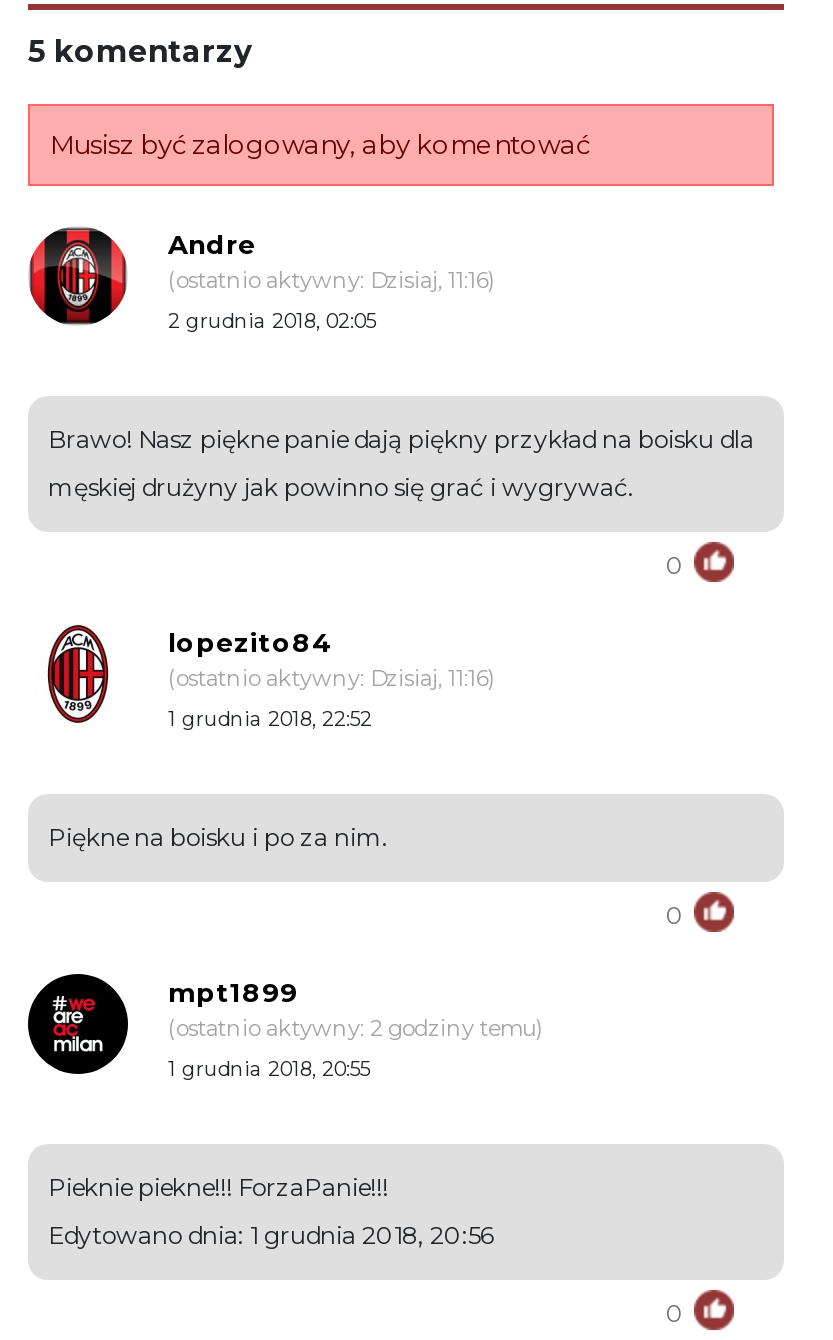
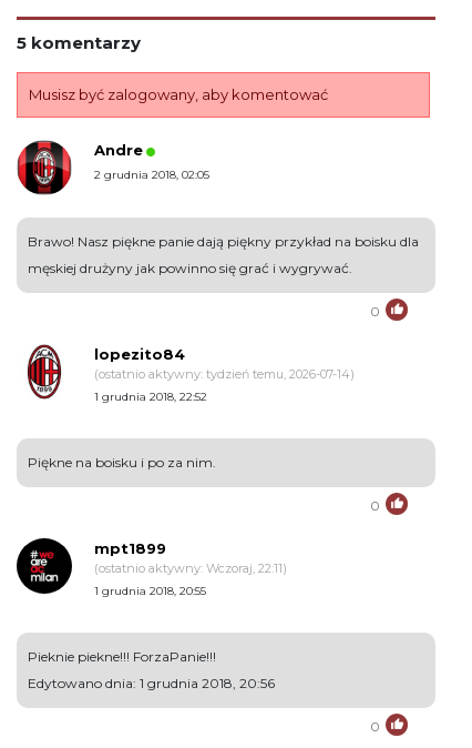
- (ostatnio aktywny: Dzisiaj, 11:16)

- (ostatnio aktywny: Dzisiaj, 11:16)
+ (ostatnio aktywny: tydzień temu, 2026-07-14)

- (ostatnio aktywny: 2 godziny temu)
+ (ostatnio aktywny: Wczoraj, 22:11)
